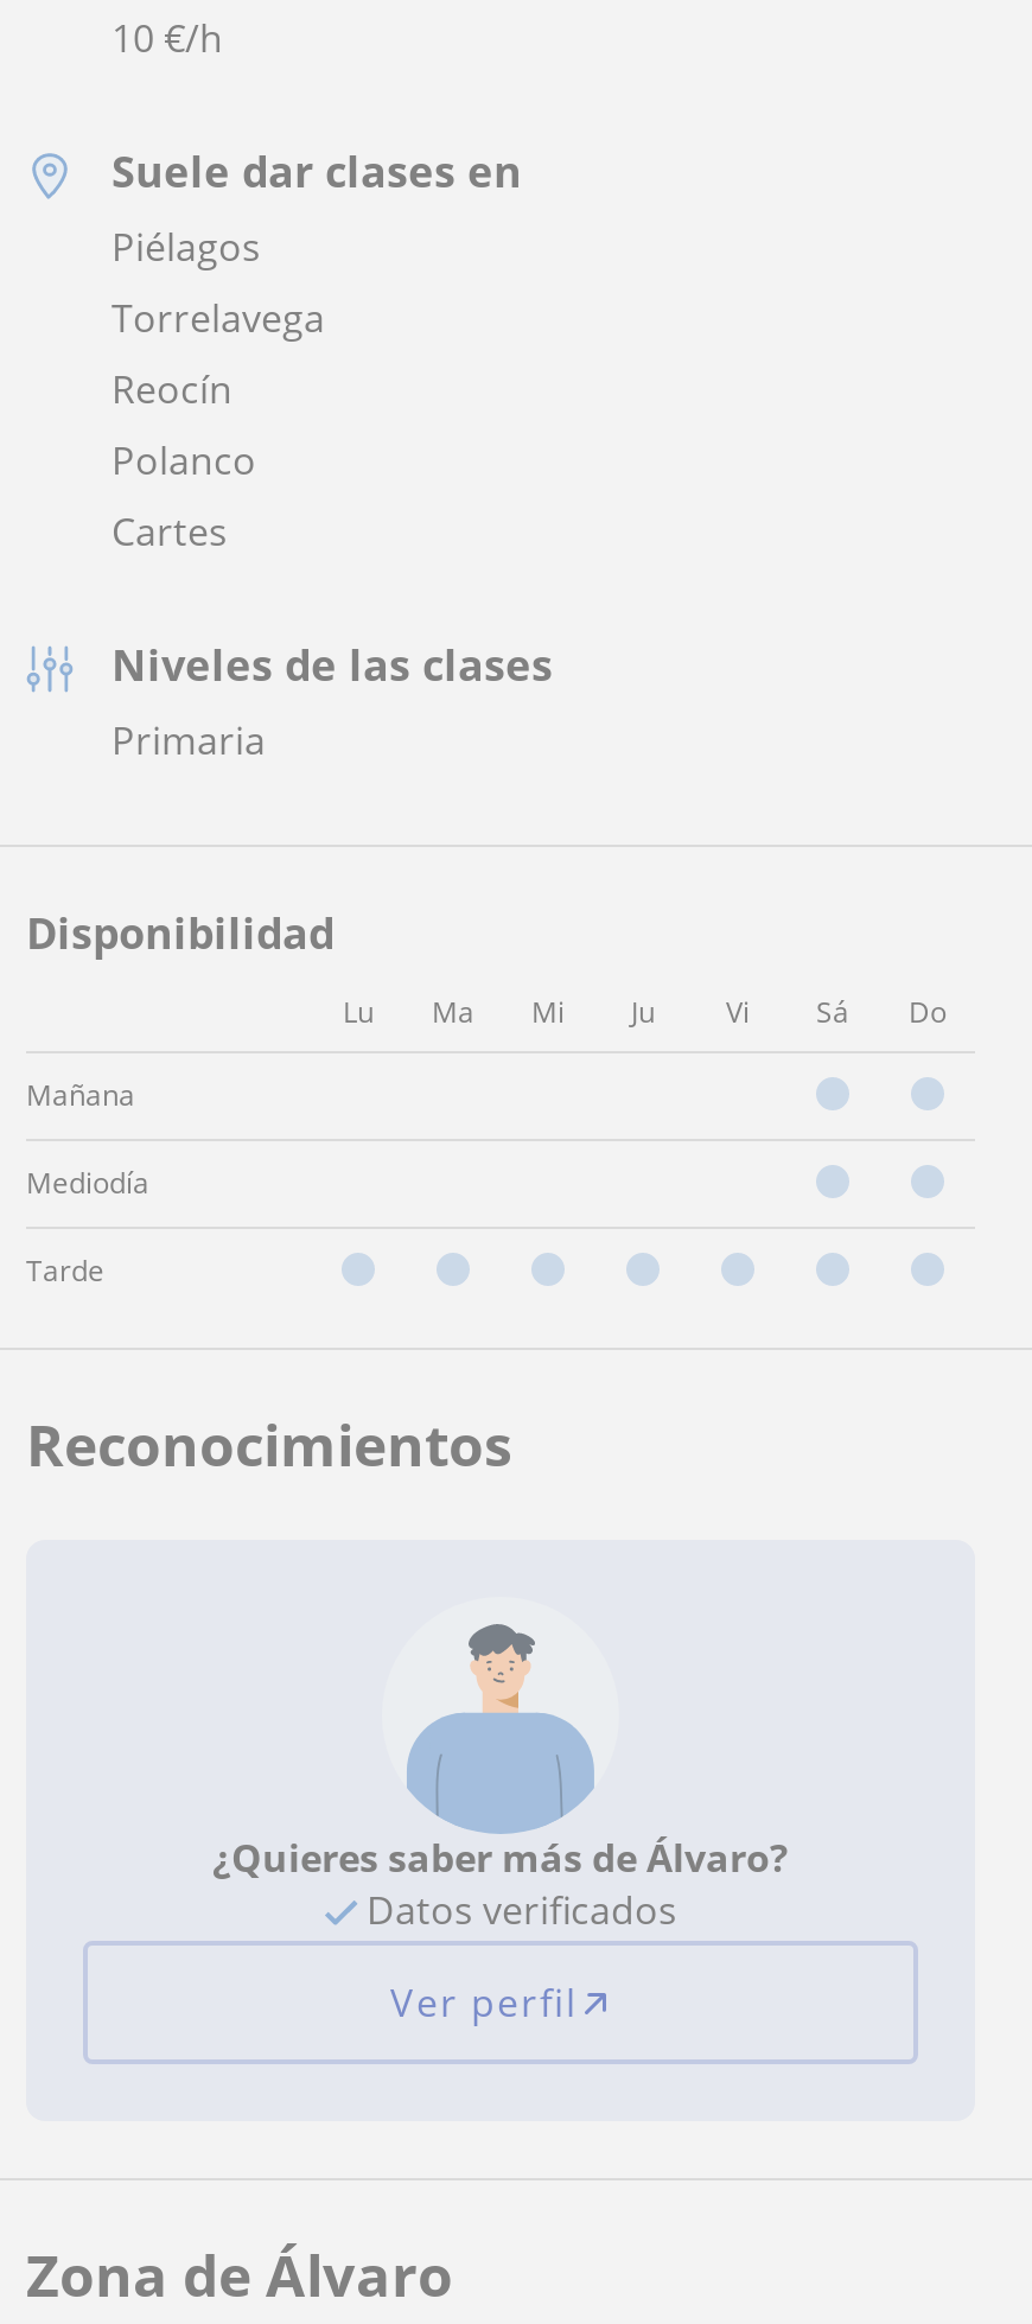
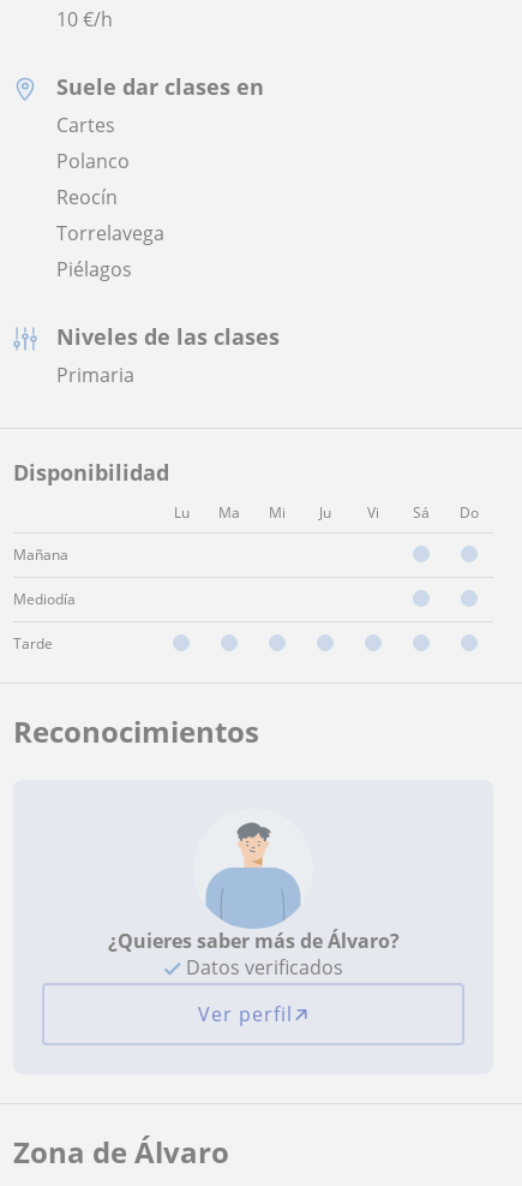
moved down: Polanco | Reocín | Torrelavega | Piélagos

moved up: Cartes
